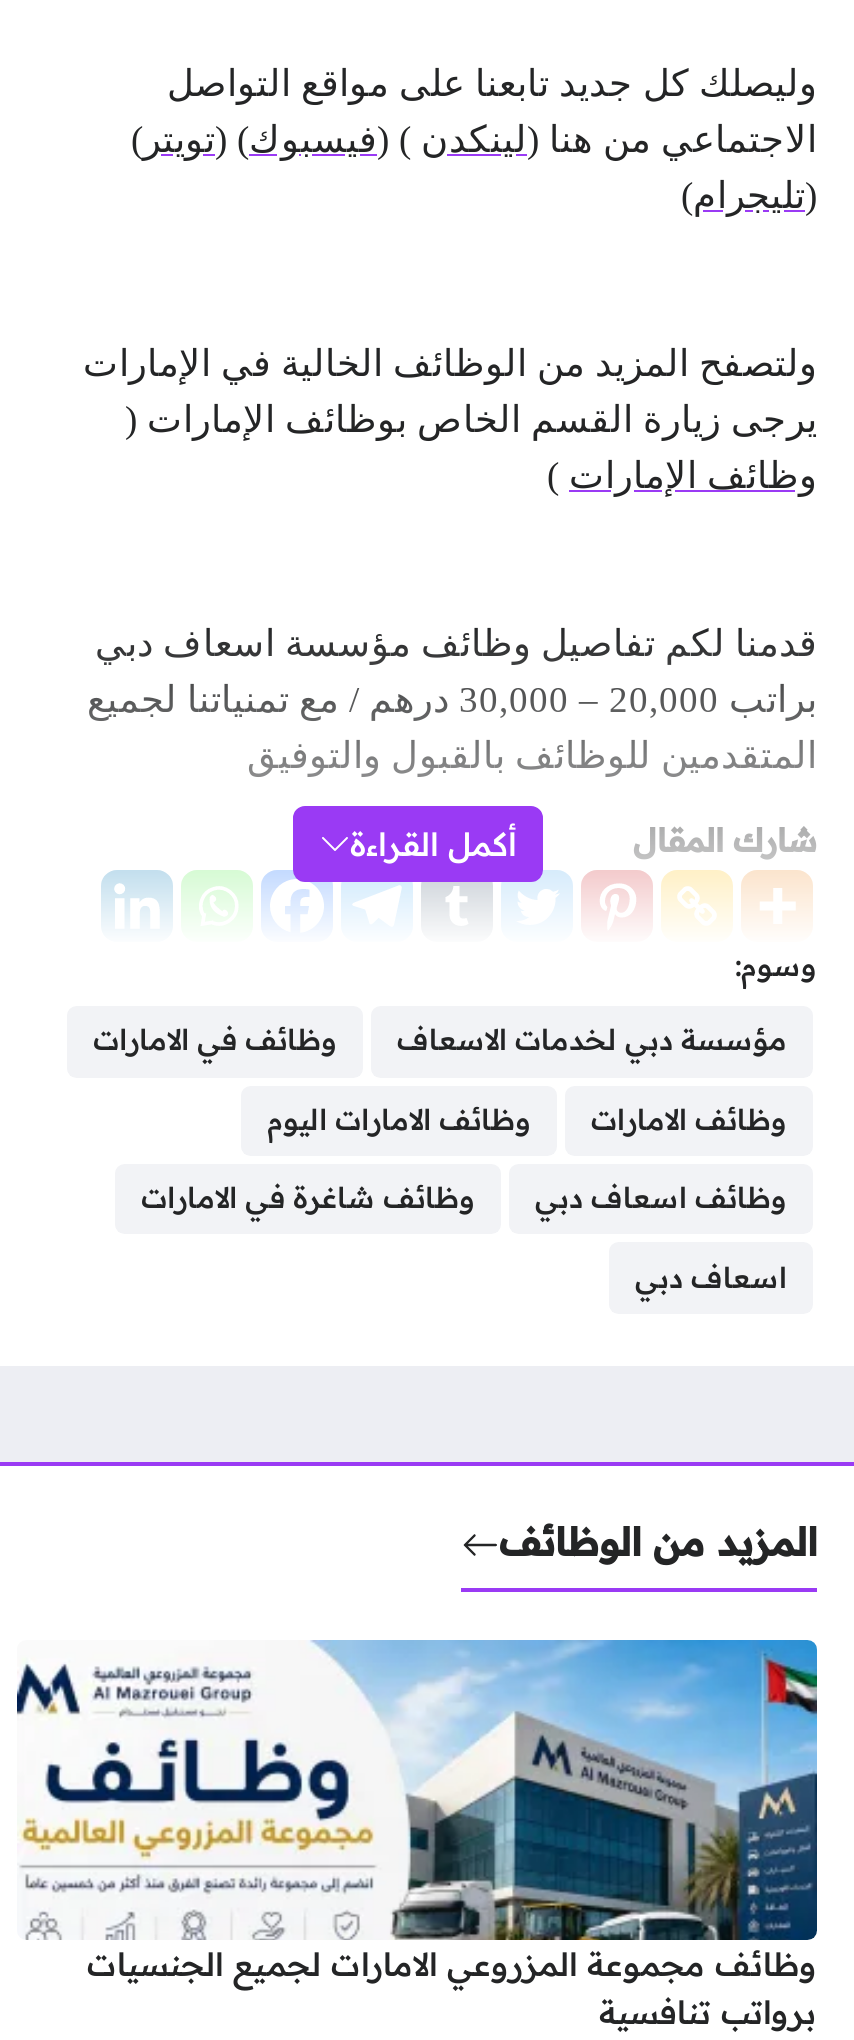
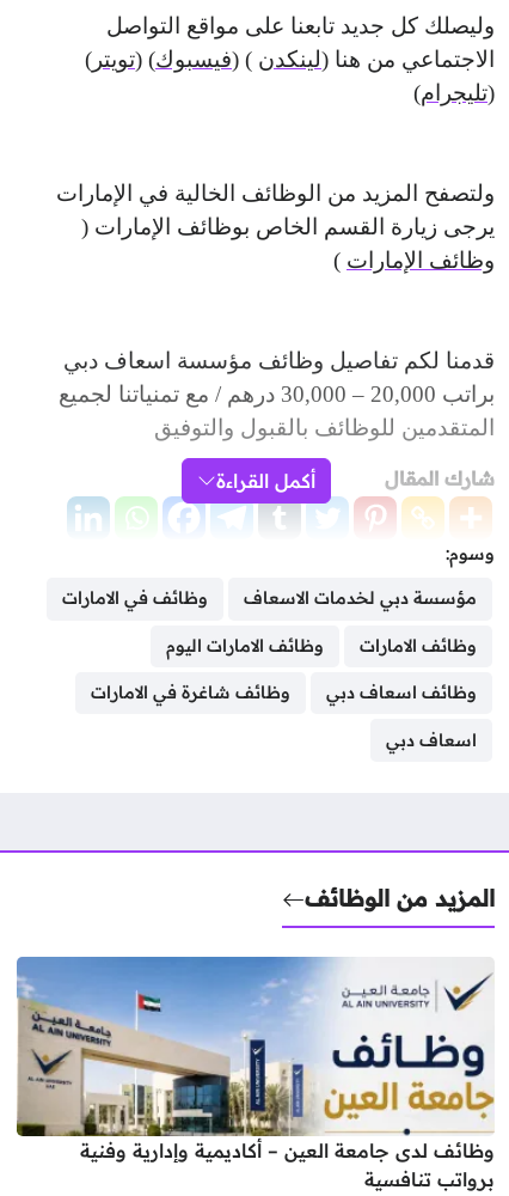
- [image]
- وظائف مجموعة المزروعي الامارات لجميع الجنسيات
+ [image]
+ وظائف لدى جامعة العين – أكاديمية وإدارية وفنية
